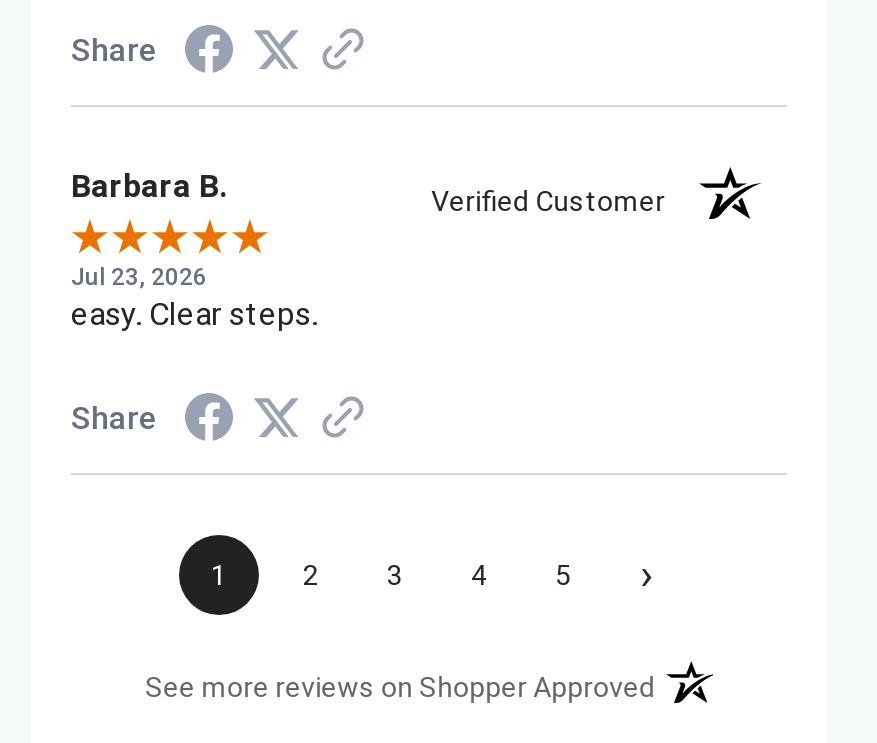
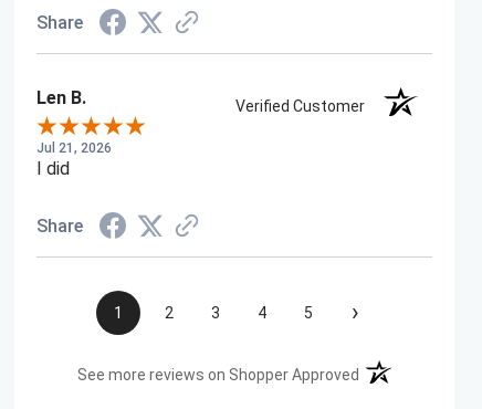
- Barbara B.
+ Len B.

- Jul 23, 2026
- easy. Clear steps.
+ Jul 21, 2026
+ I did
